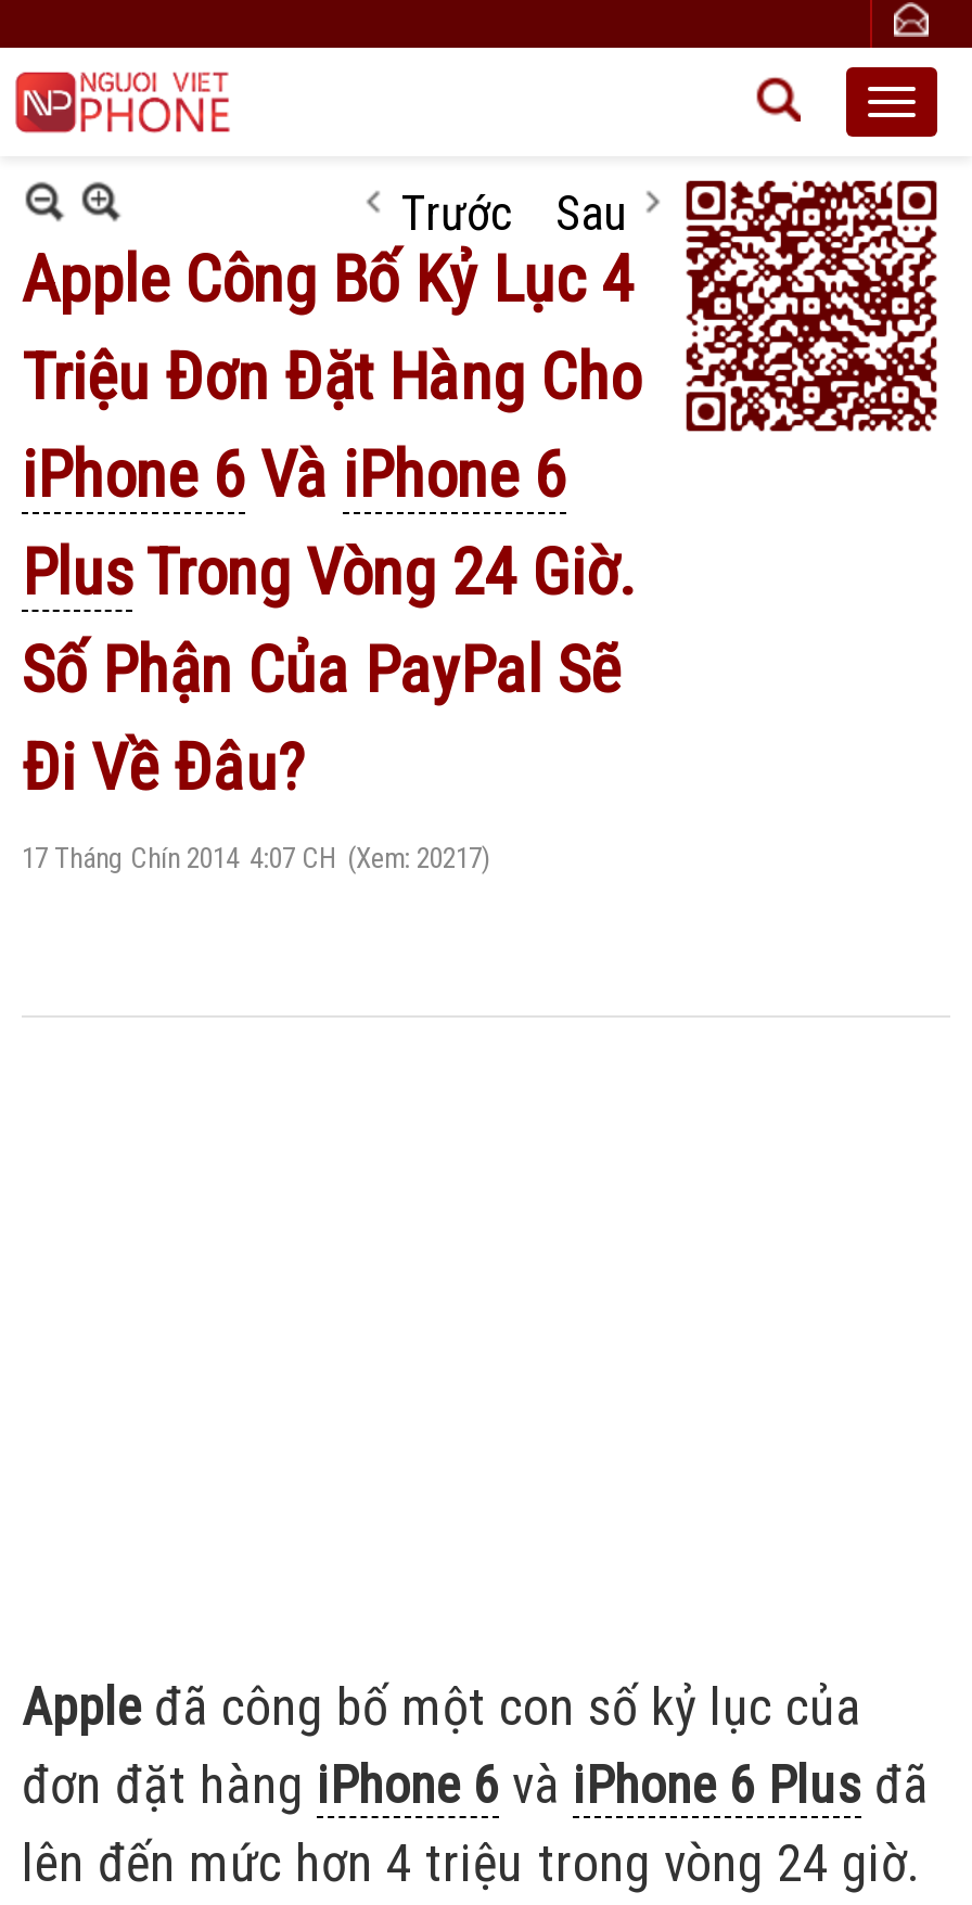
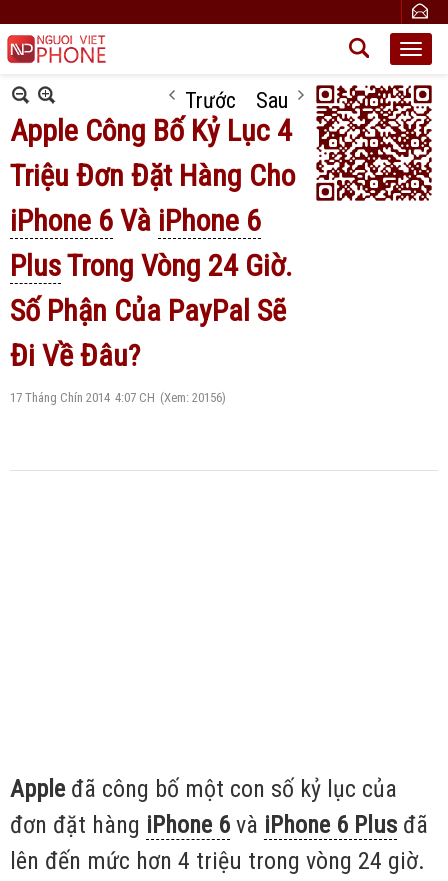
- 17 Tháng Chín 2014 4:07 CH (Xem: 20217)
+ 17 Tháng Chín 2014 4:07 CH (Xem: 20156)
